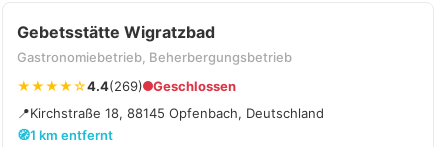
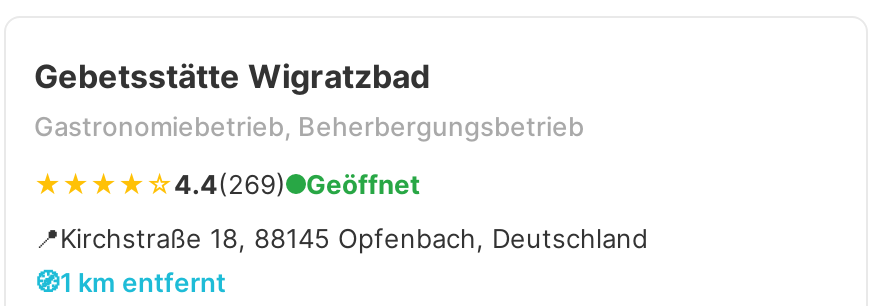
- Geschlossen
+ Geöffnet
